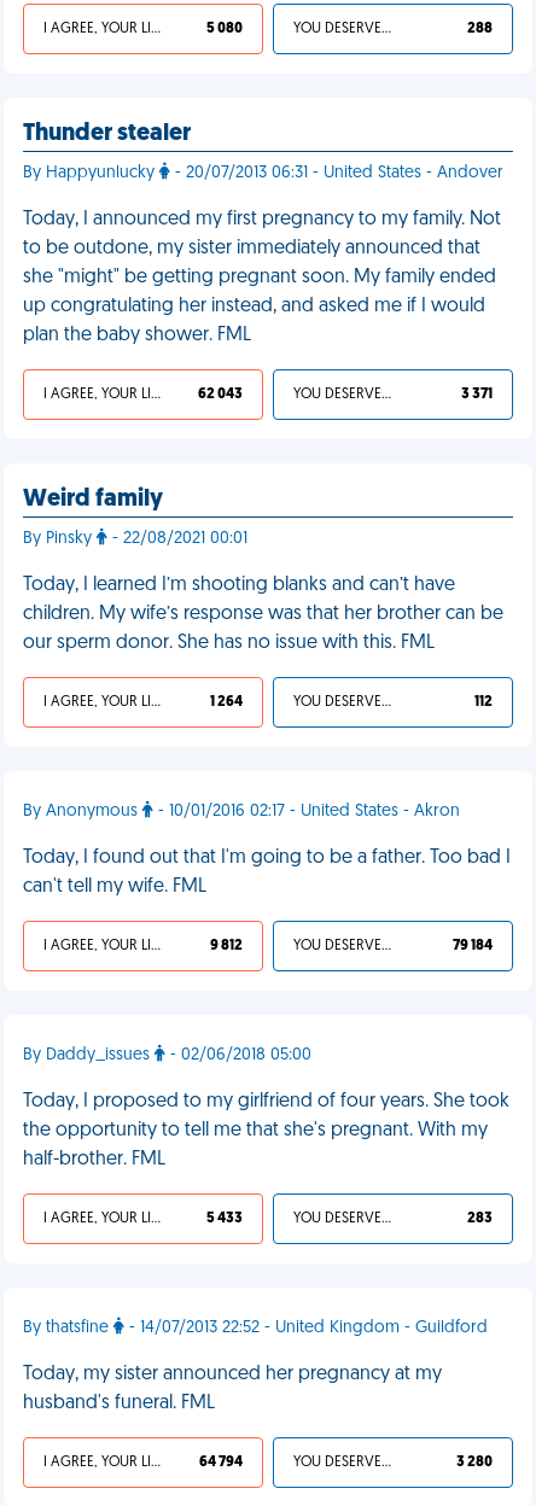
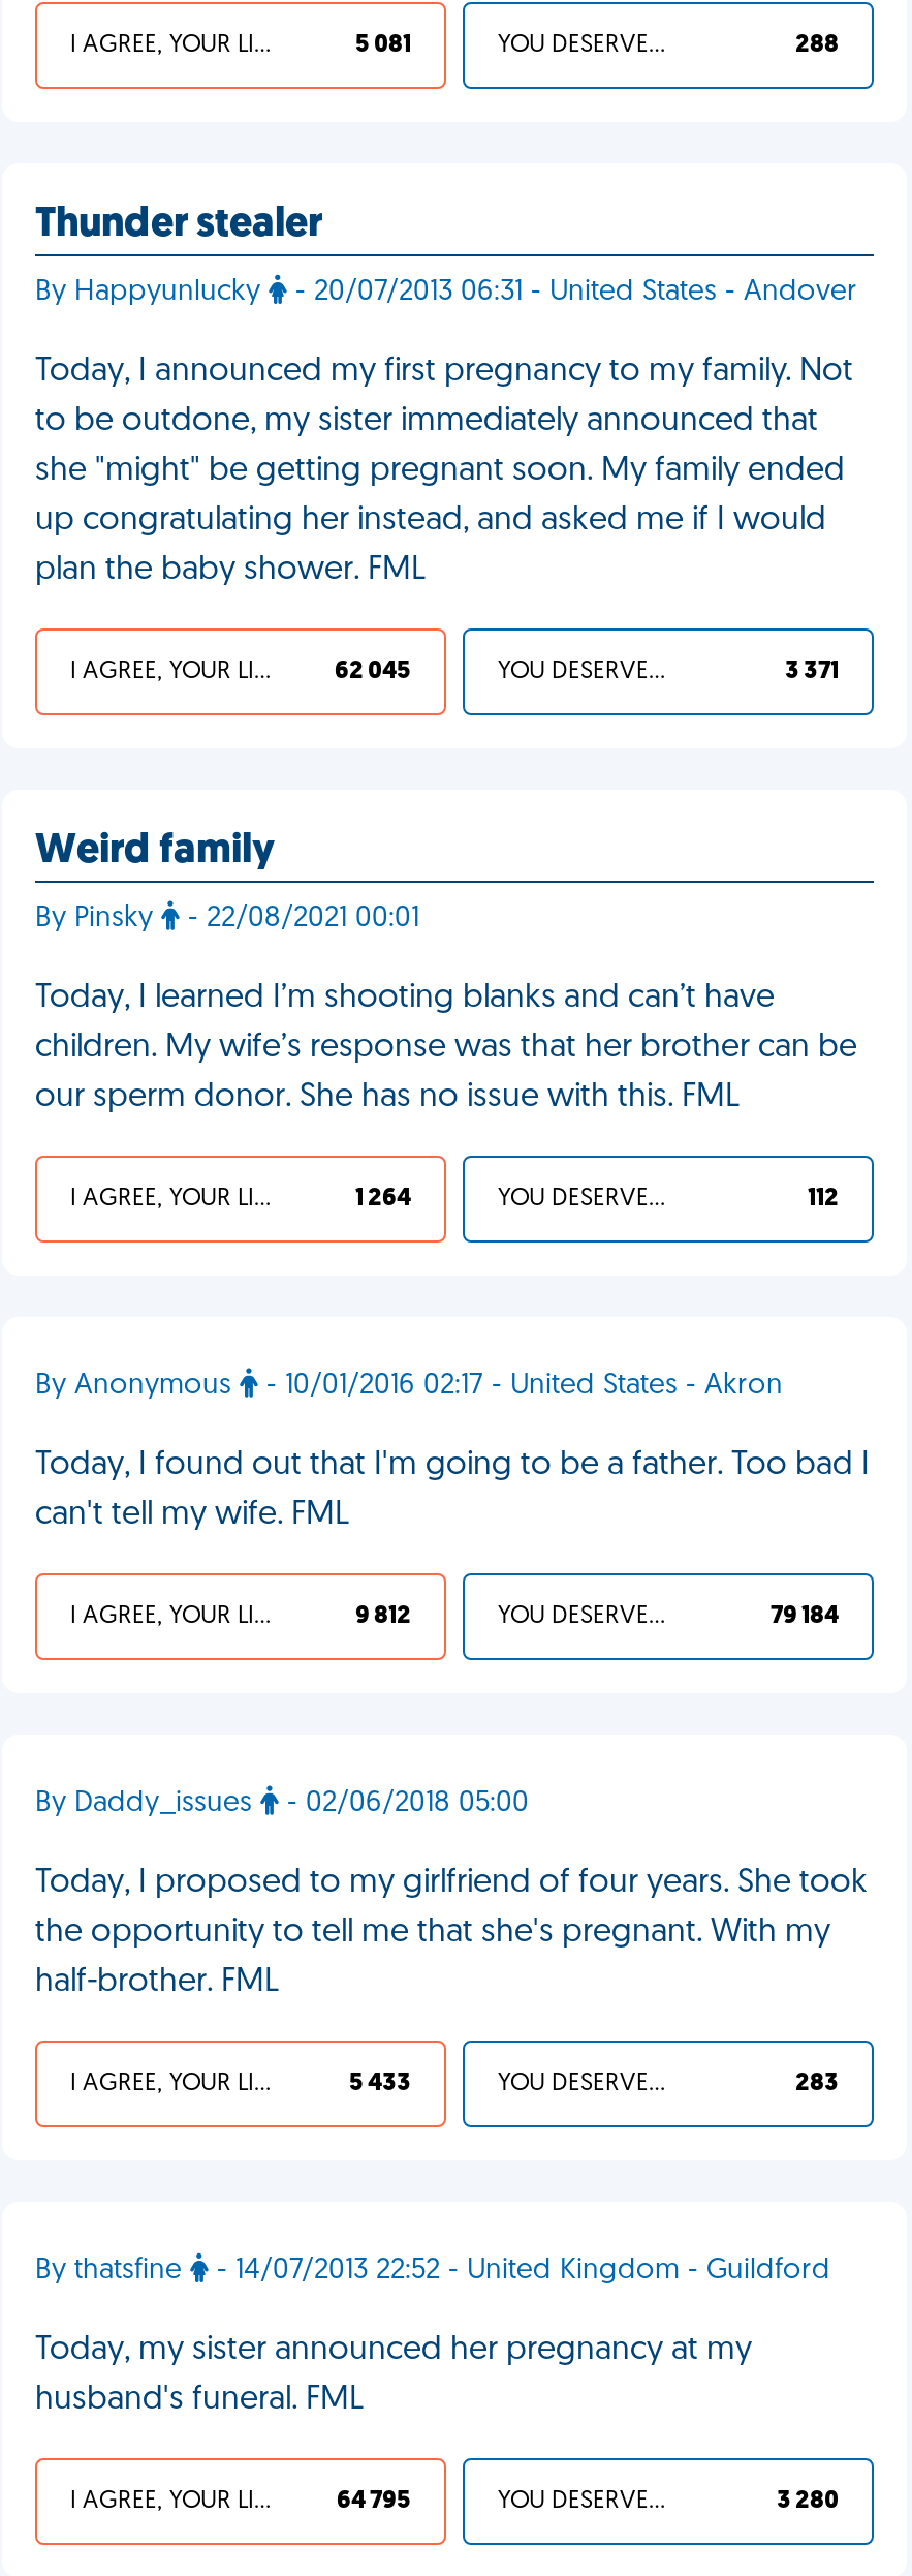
- 5 080
+ 5 081

- 62 043
+ 62 045

- 64 794
+ 64 795
